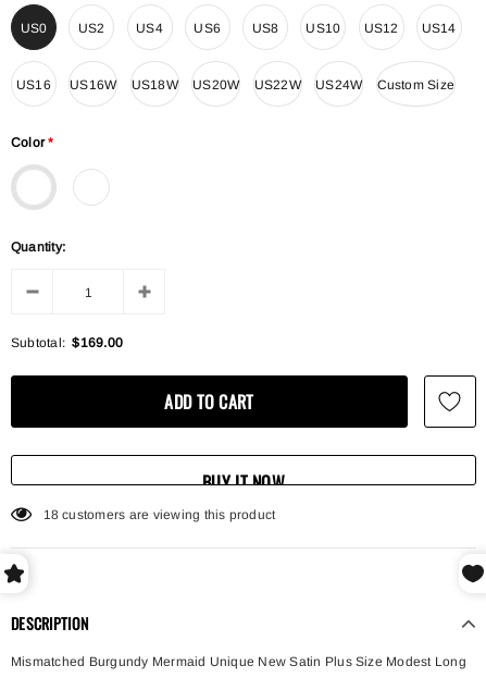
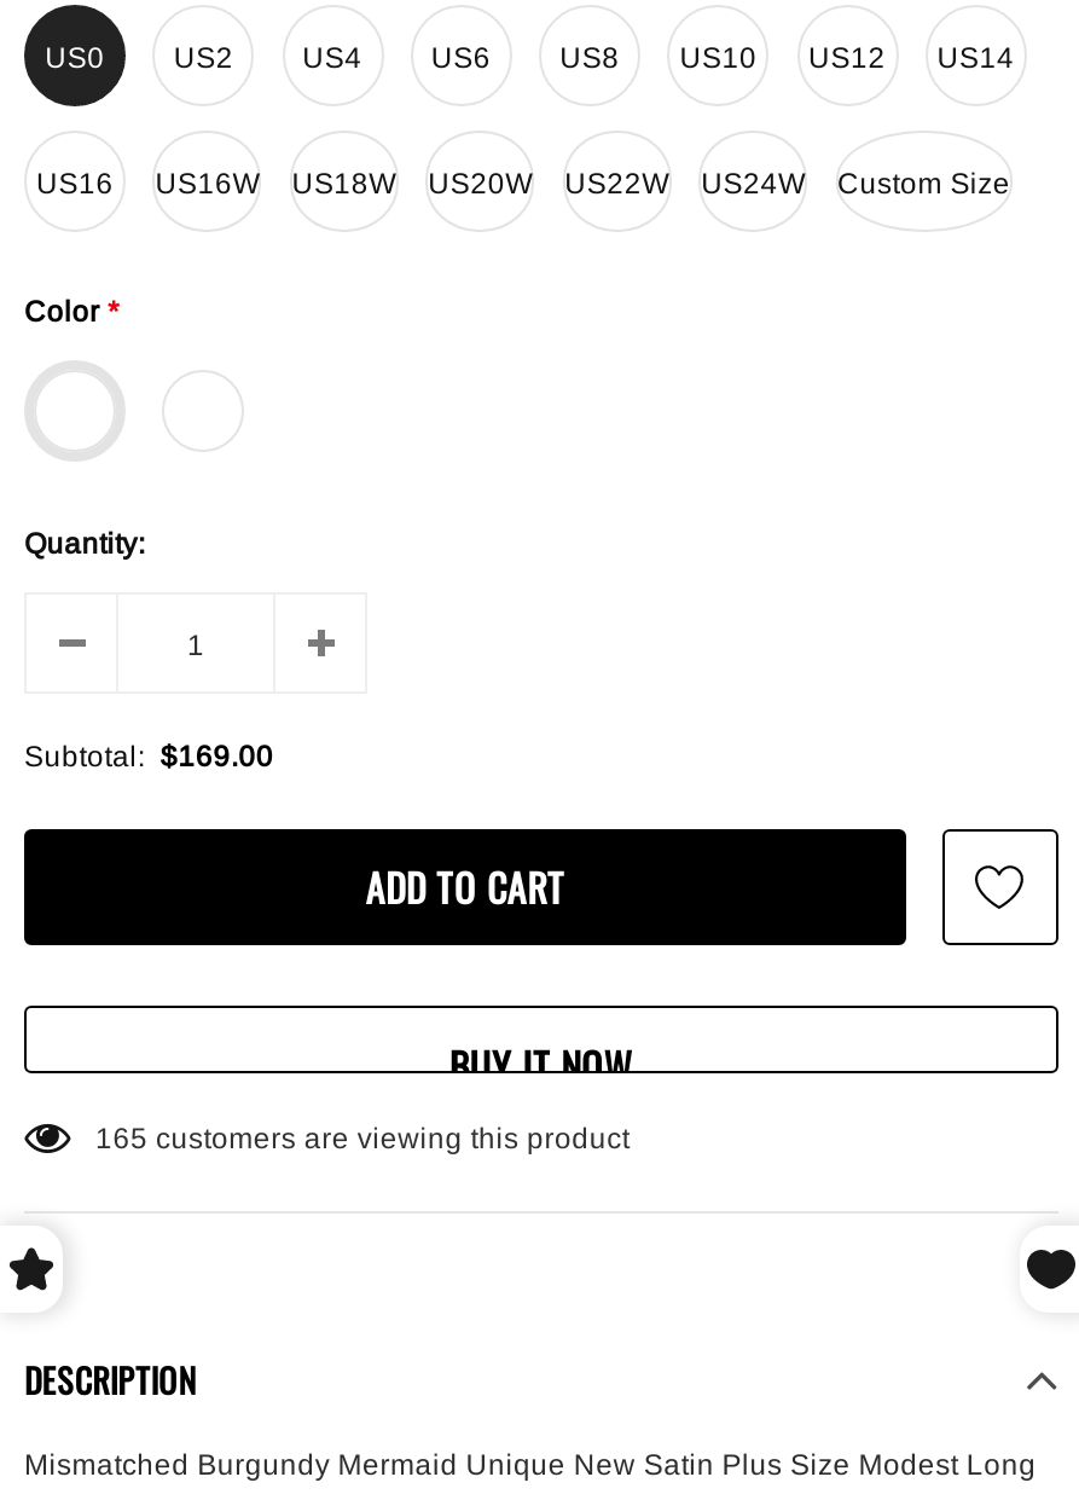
- 18 customers are viewing this product
+ 165 customers are viewing this product
